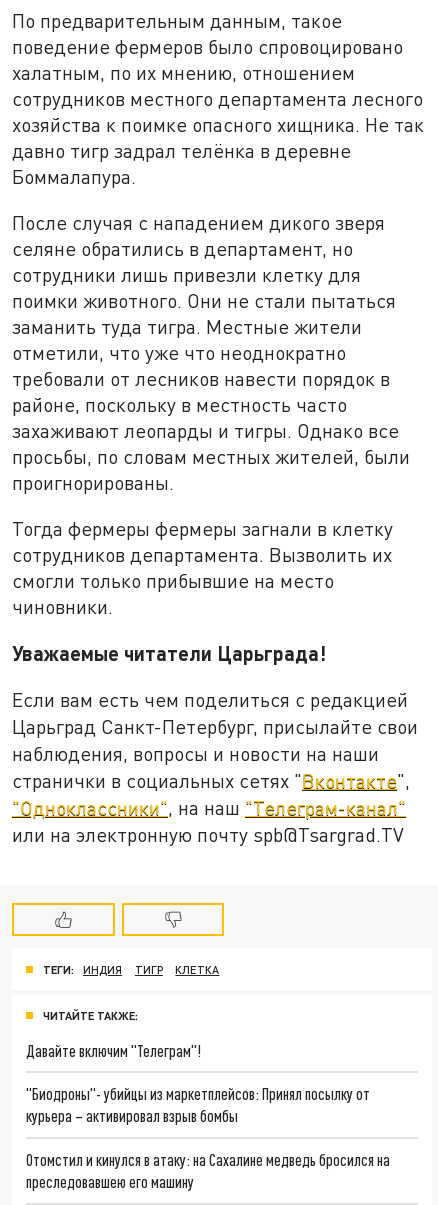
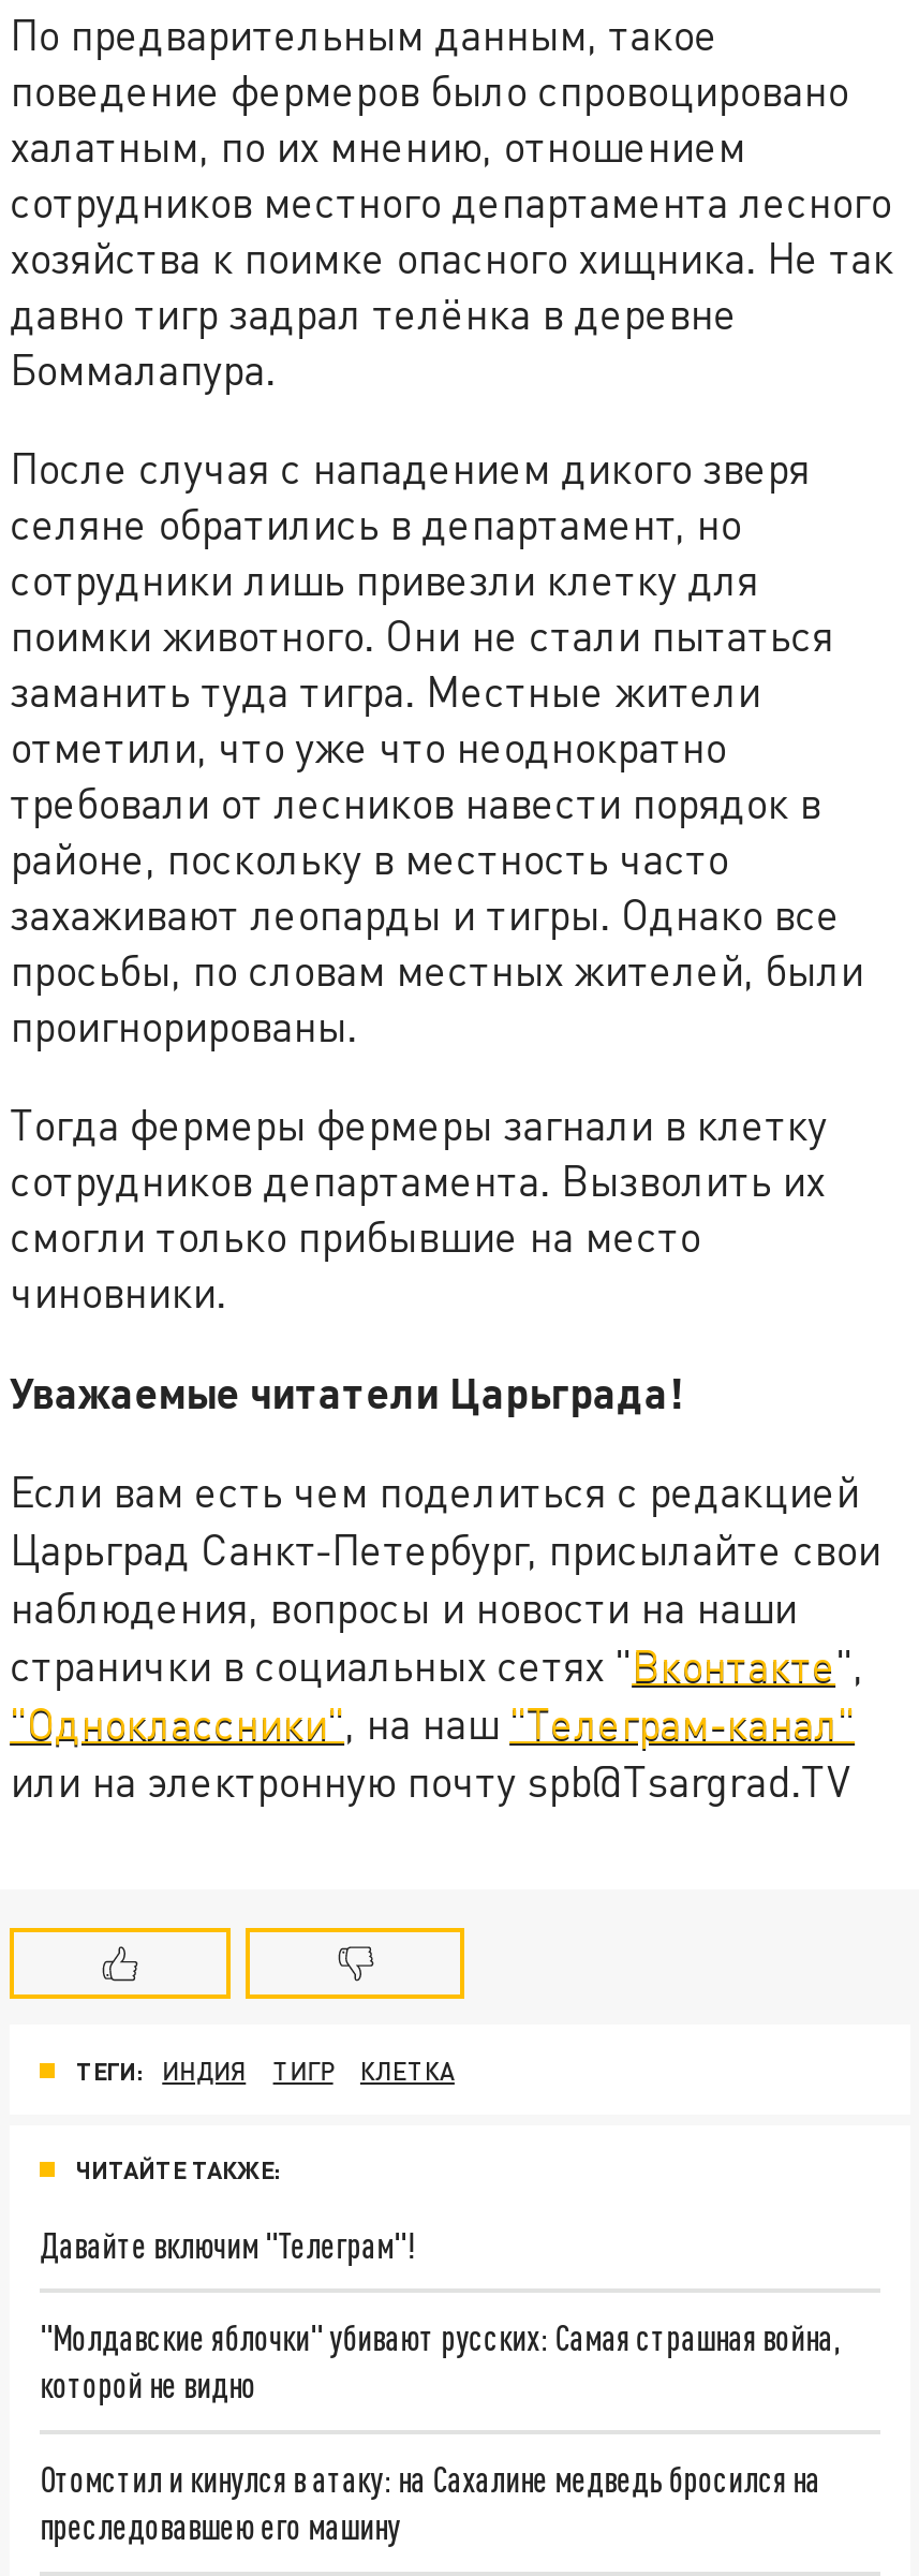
- "Биодроны"- убийцы из маркетплейсов: Принял посылку от
- курьера – активировал взрыв бомбы
+ "Молдавские яблочки" убивают русских: Самая страшная война,
+ которой не видно
